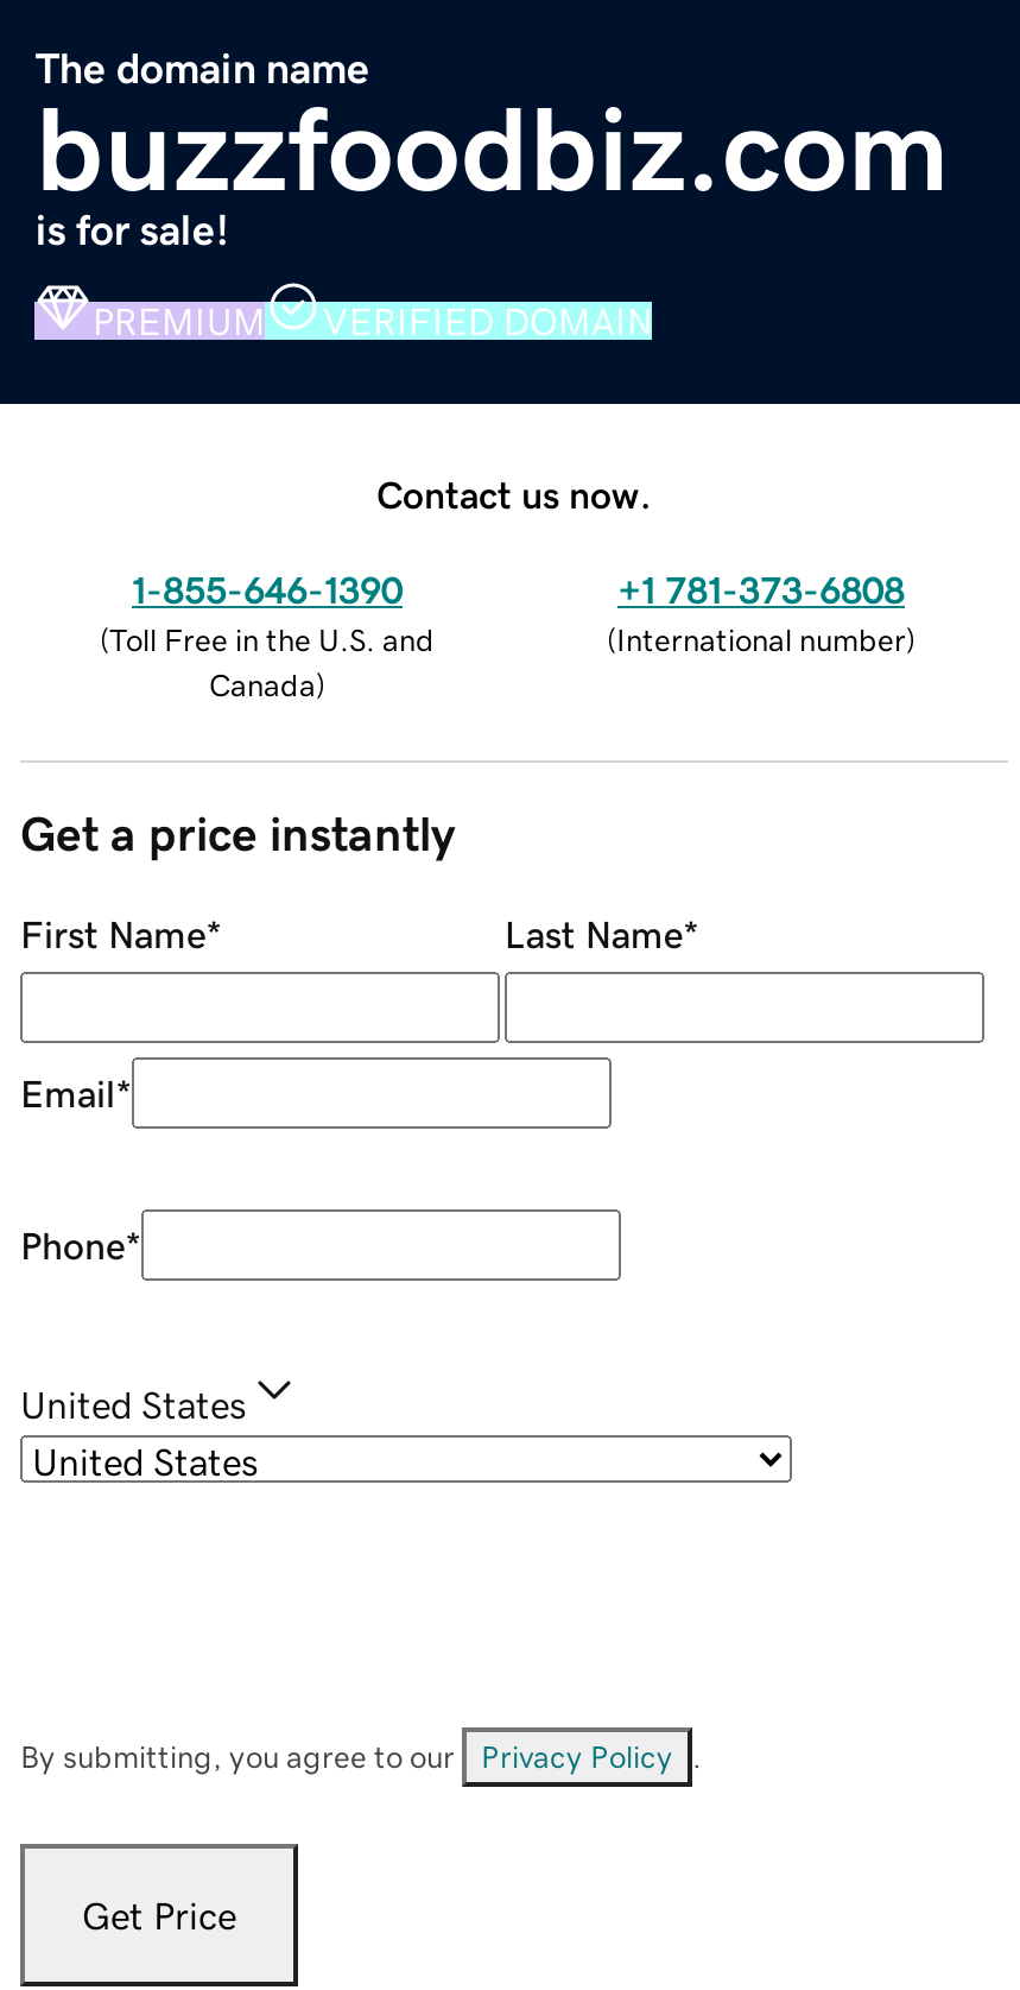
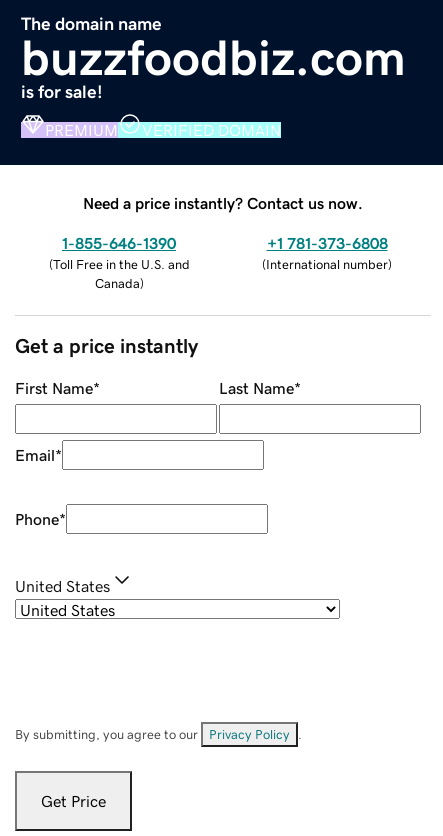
- Contact us now.
+ Need a price instantly? Contact us now.
